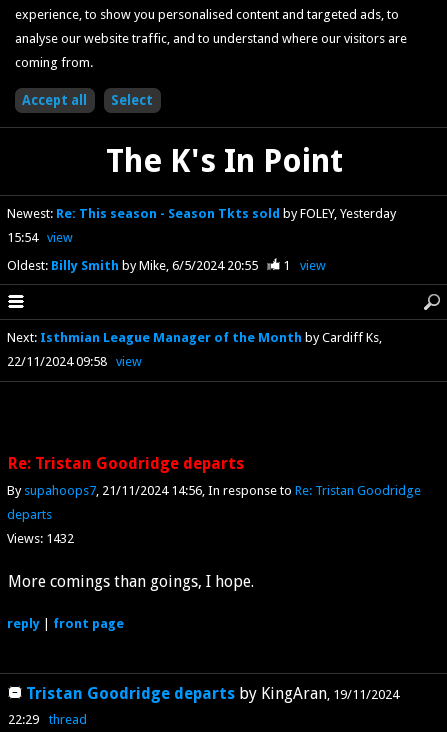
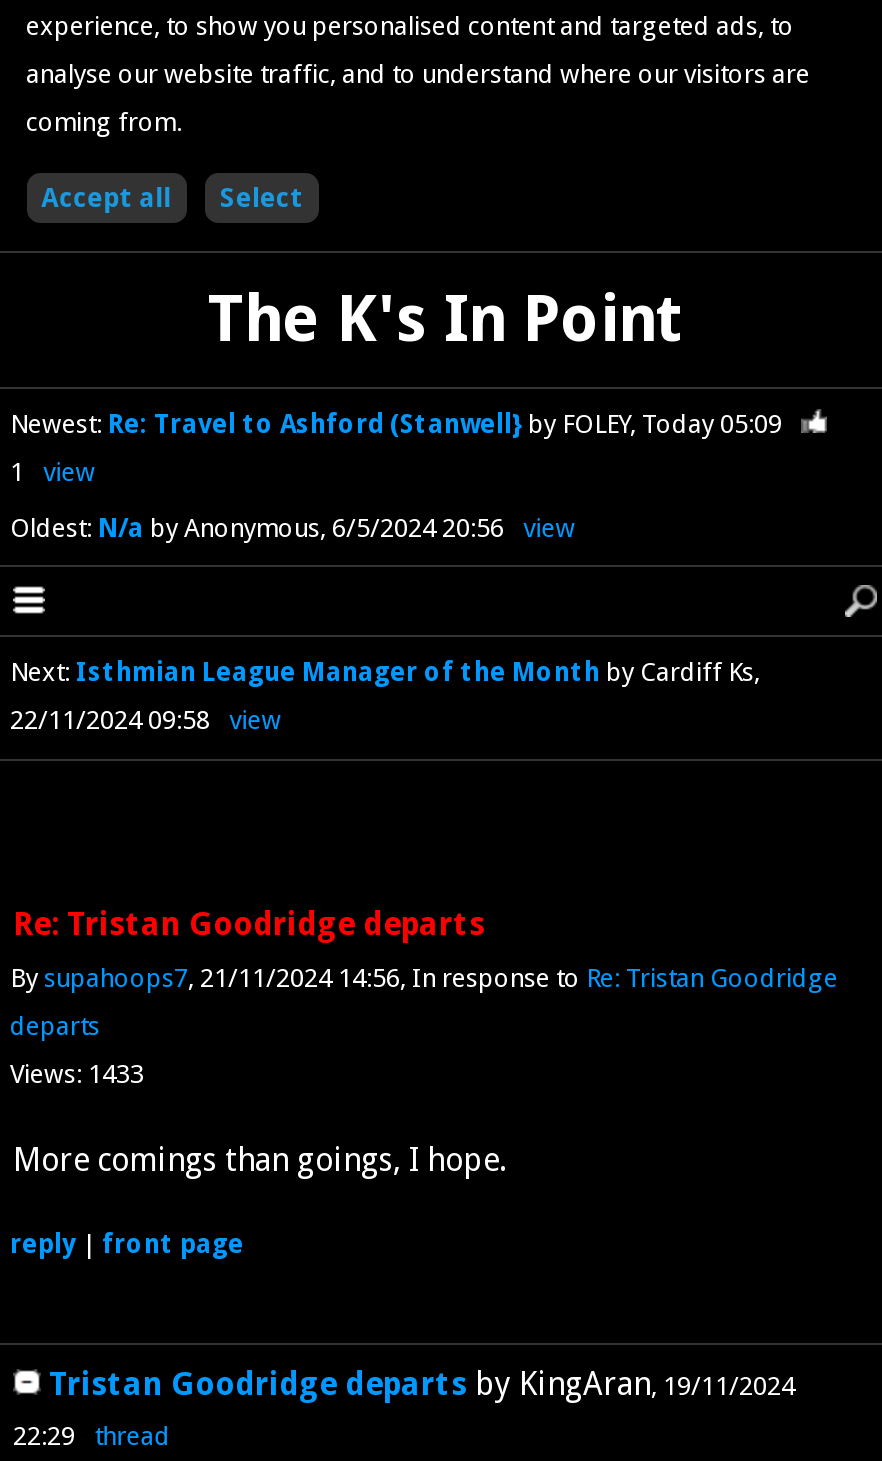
- Newest: Re: This season - Season Tkts sold by FOLEY Yesterday
+ Newest: Re: Travel to Ashford (Stanwell} by FOLEY Today 05:09

- 15:54 view
+ 1 view

- Oldest: Billy Smith by Mike 6/5/2024 20:55
- 1
+ Oldest: N/a by Anonymous 6/5/2024 20:56

- Views: 1432
+ Views: 1433
